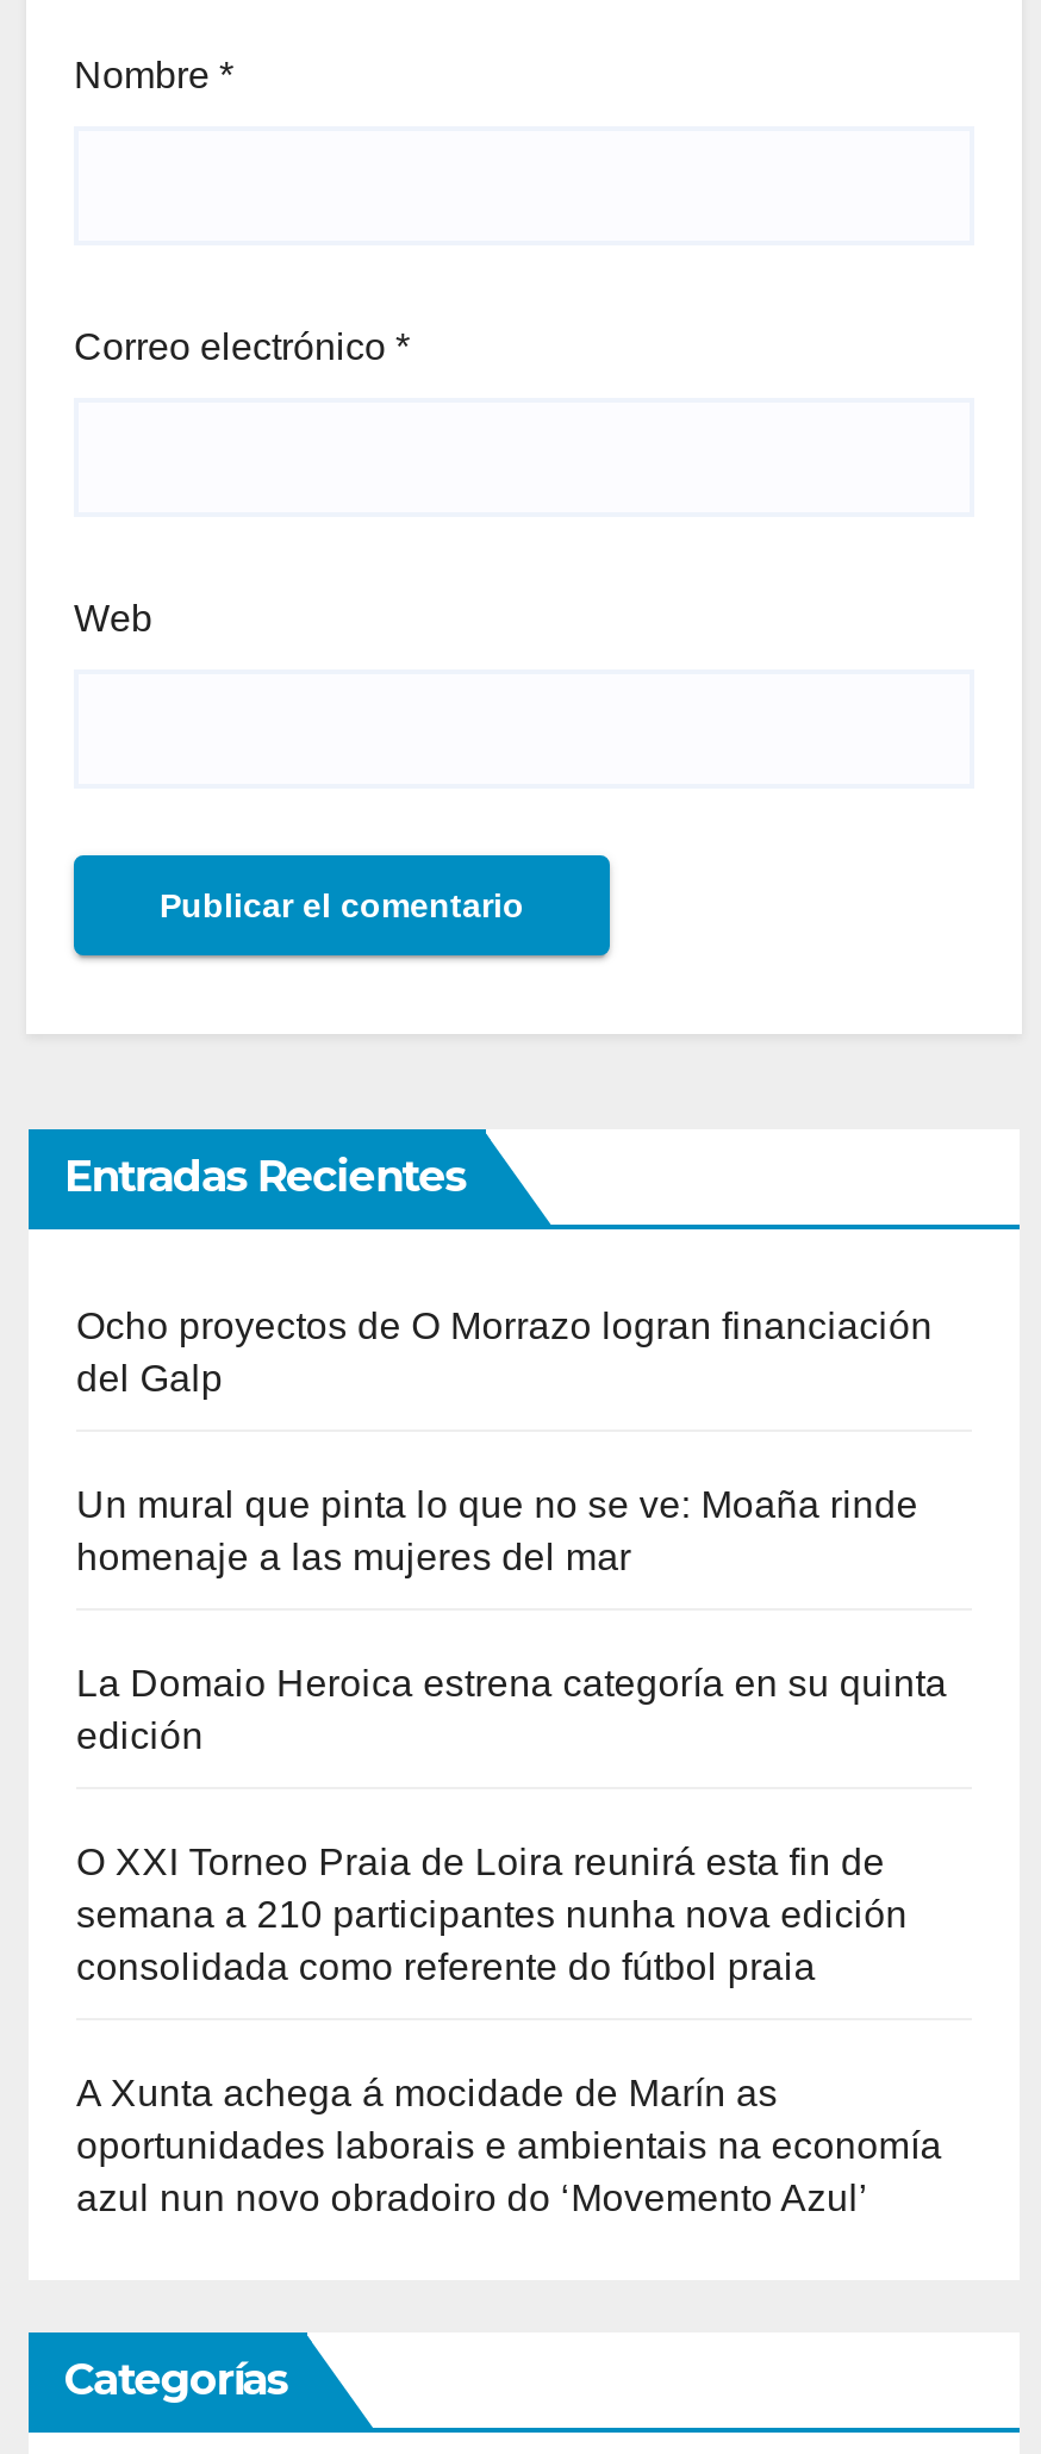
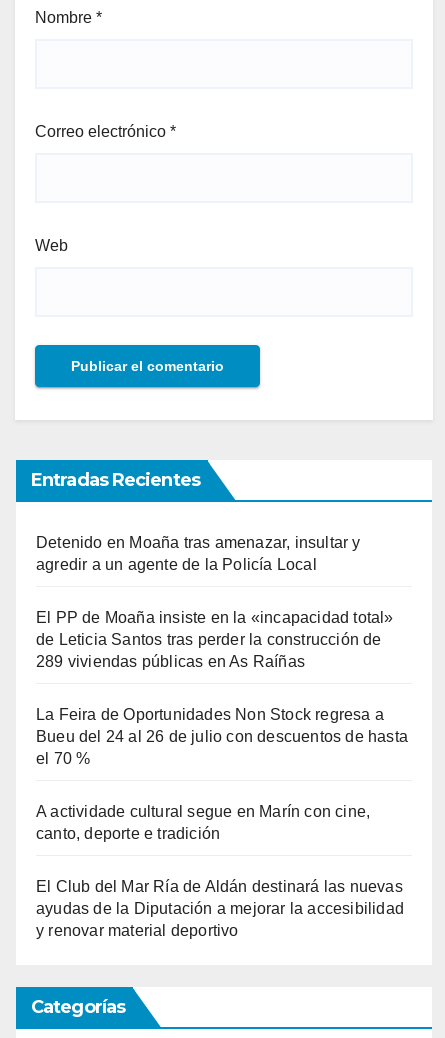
- Ocho proyectos de O Morrazo logran financiación
- del Galp
+ Detenido en Moaña tras amenazar, insultar y
+ agredir a un agente de la Policía Local

- Un mural que pinta lo que no se ve: Moaña rinde
- homenaje a las mujeres del mar
+ El PP de Moaña insiste en la «incapacidad total»
+ de Leticia Santos tras perder la construcción de
+ 289 viviendas públicas en As Raíñas

- La Domaio Heroica estrena categoría en su quinta
- edición
+ La Feira de Oportunidades Non Stock regresa a
+ Bueu del 24 al 26 de julio con descuentos de hasta
+ el 70 %

- O XXI Torneo Praia de Loira reunirá esta fin de
- semana a 210 participantes nunha nova edición
- consolidada como referente do fútbol praia
+ A actividade cultural segue en Marín con cine,
+ canto, deporte e tradición

- A Xunta achega á mocidade de Marín as
- oportunidades laborais e ambientais na economía
- azul nun novo obradoiro do ‘Movemento Azul’
+ El Club del Mar Ría de Aldán destinará las nuevas
+ ayudas de la Diputación a mejorar la accesibilidad
+ y renovar material deportivo
